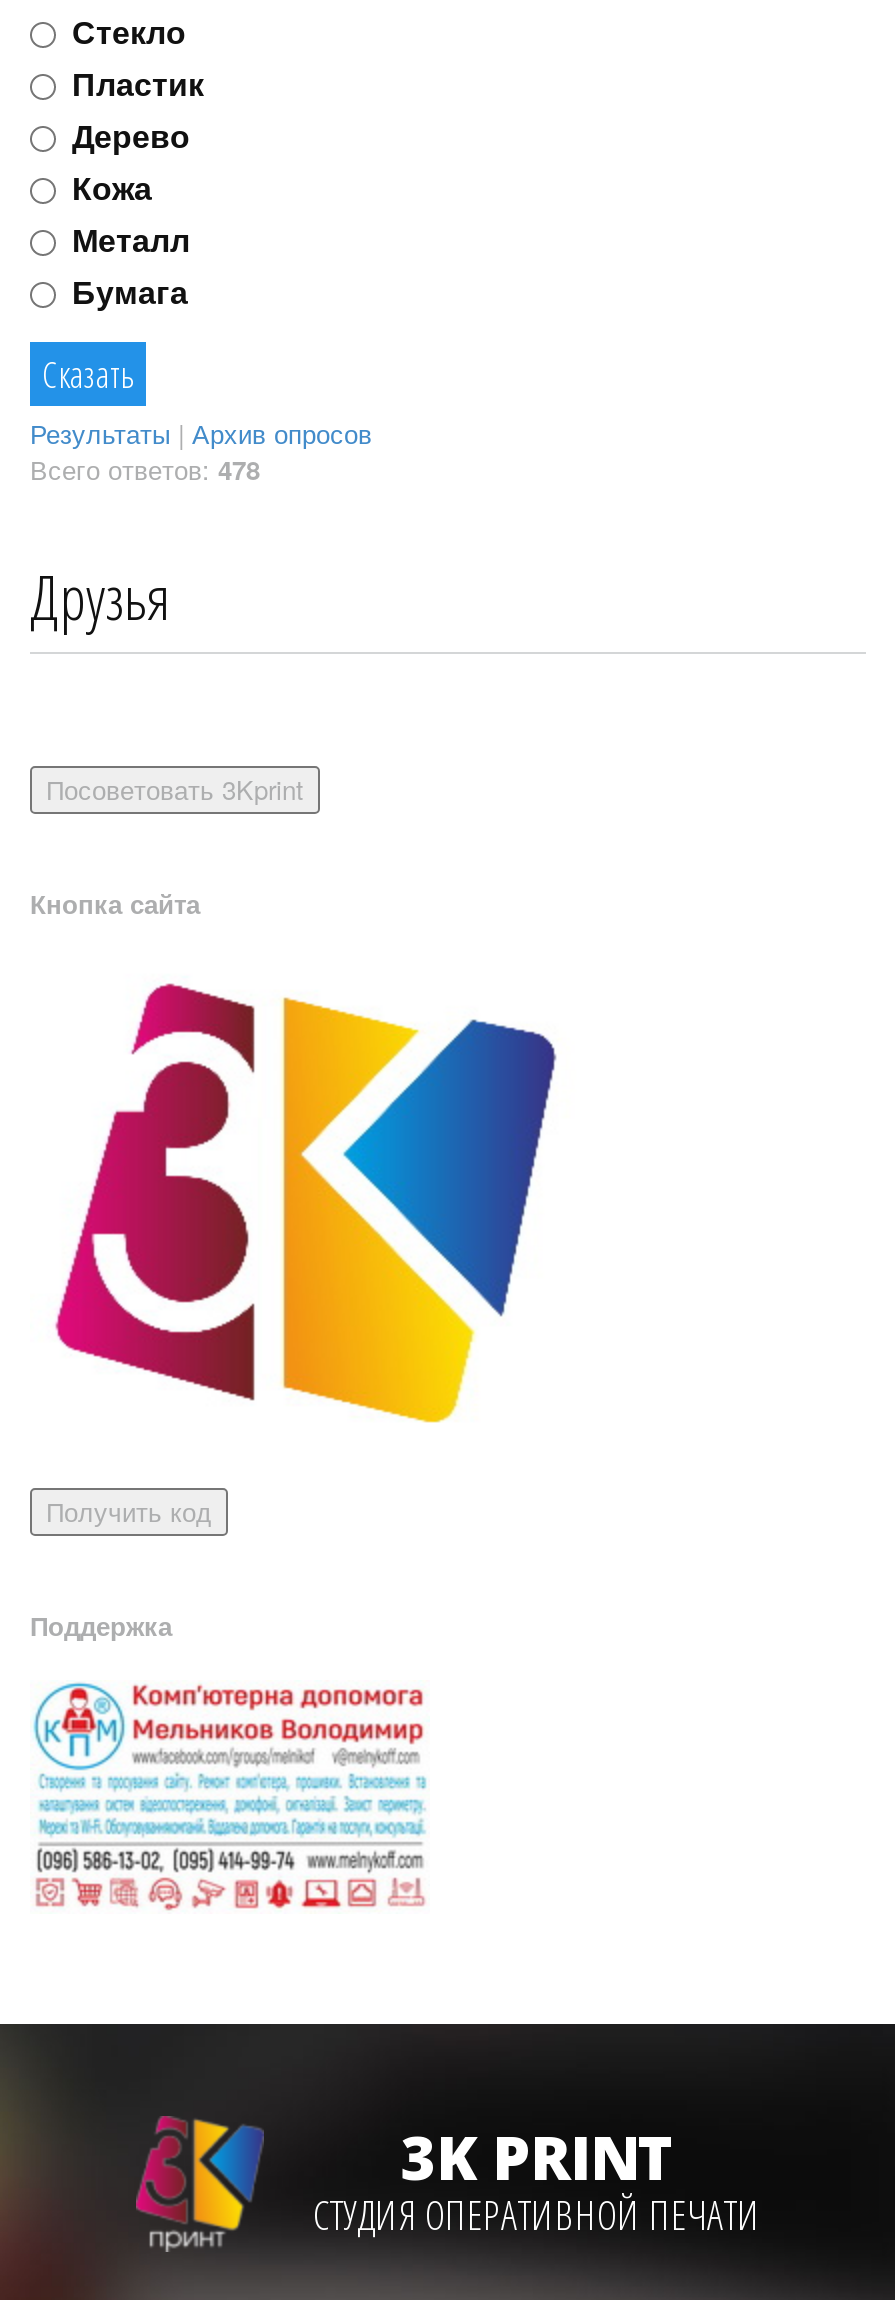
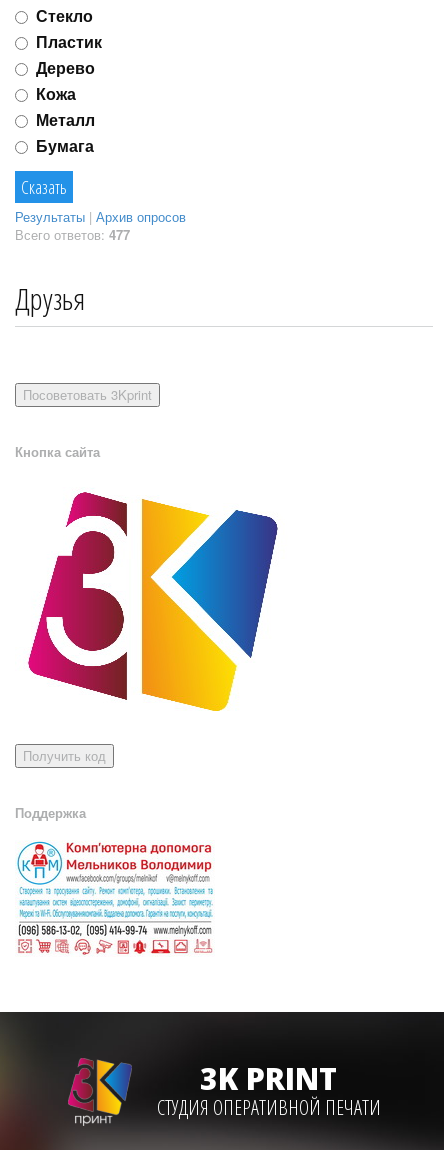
- Всего ответов:478
+ Всего ответов:477
